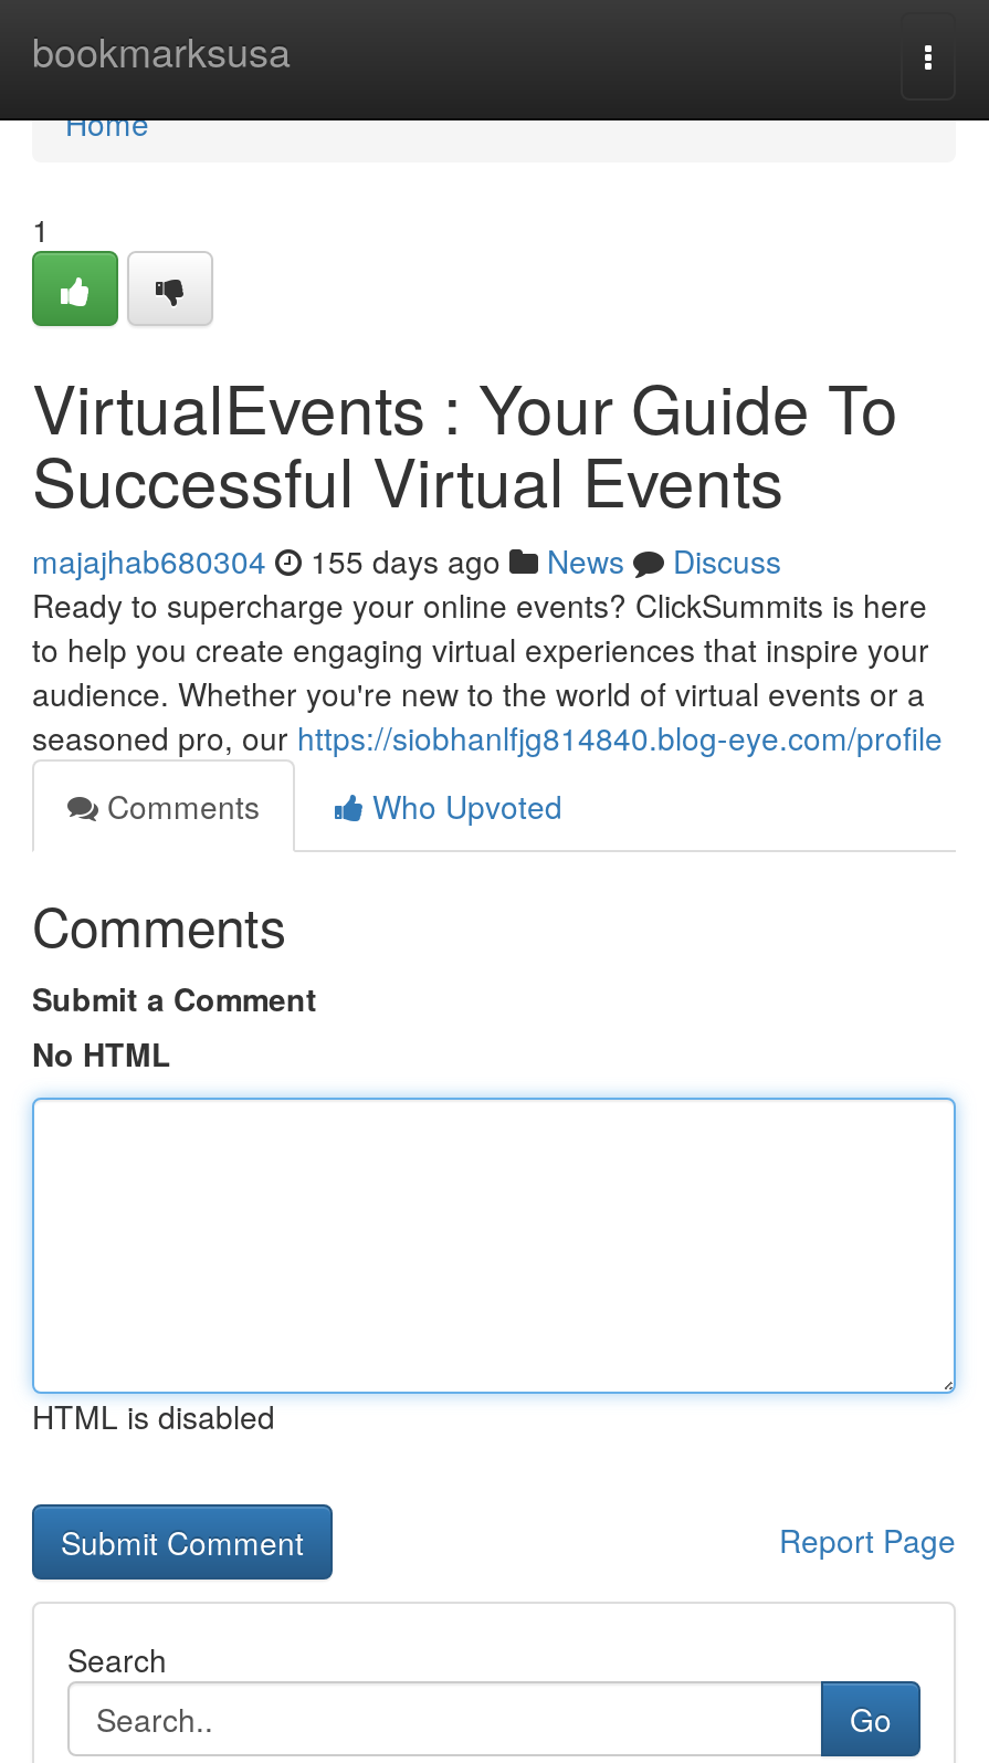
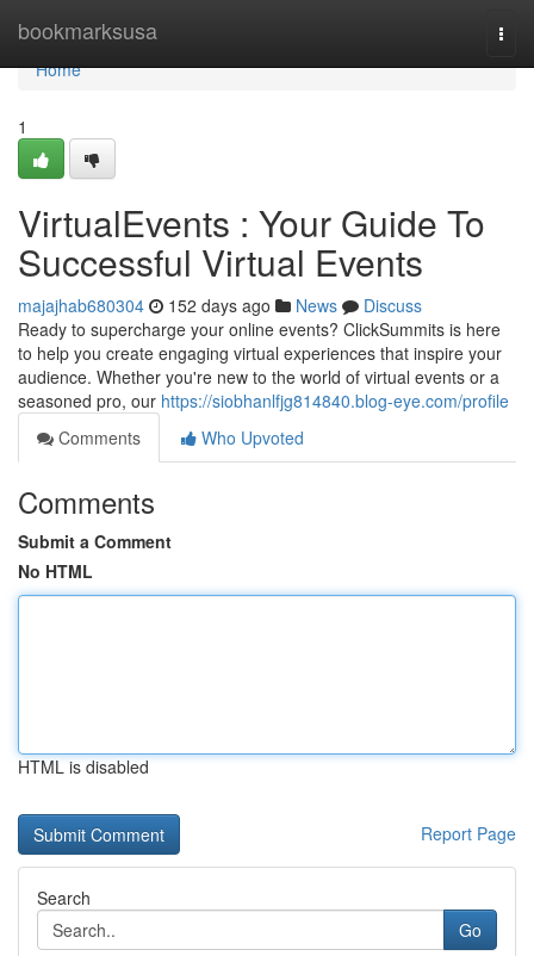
- majajhab680304 155 days ago News Discuss
+ majajhab680304 152 days ago News Discuss
